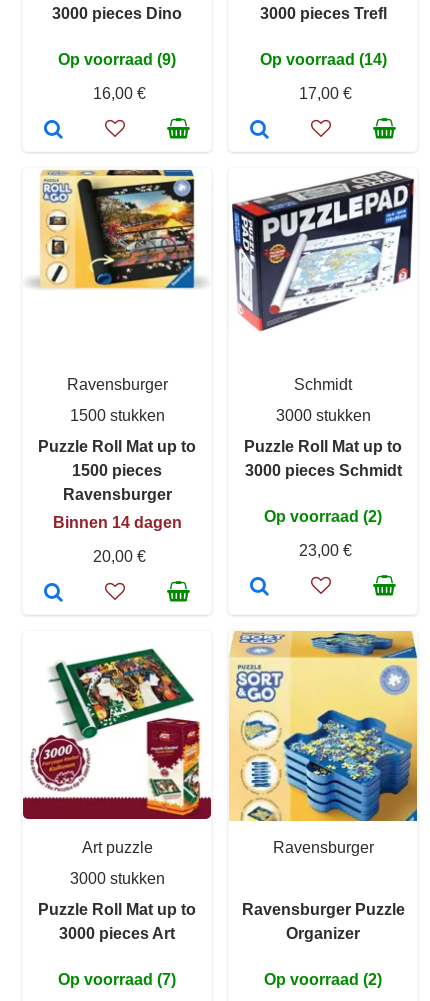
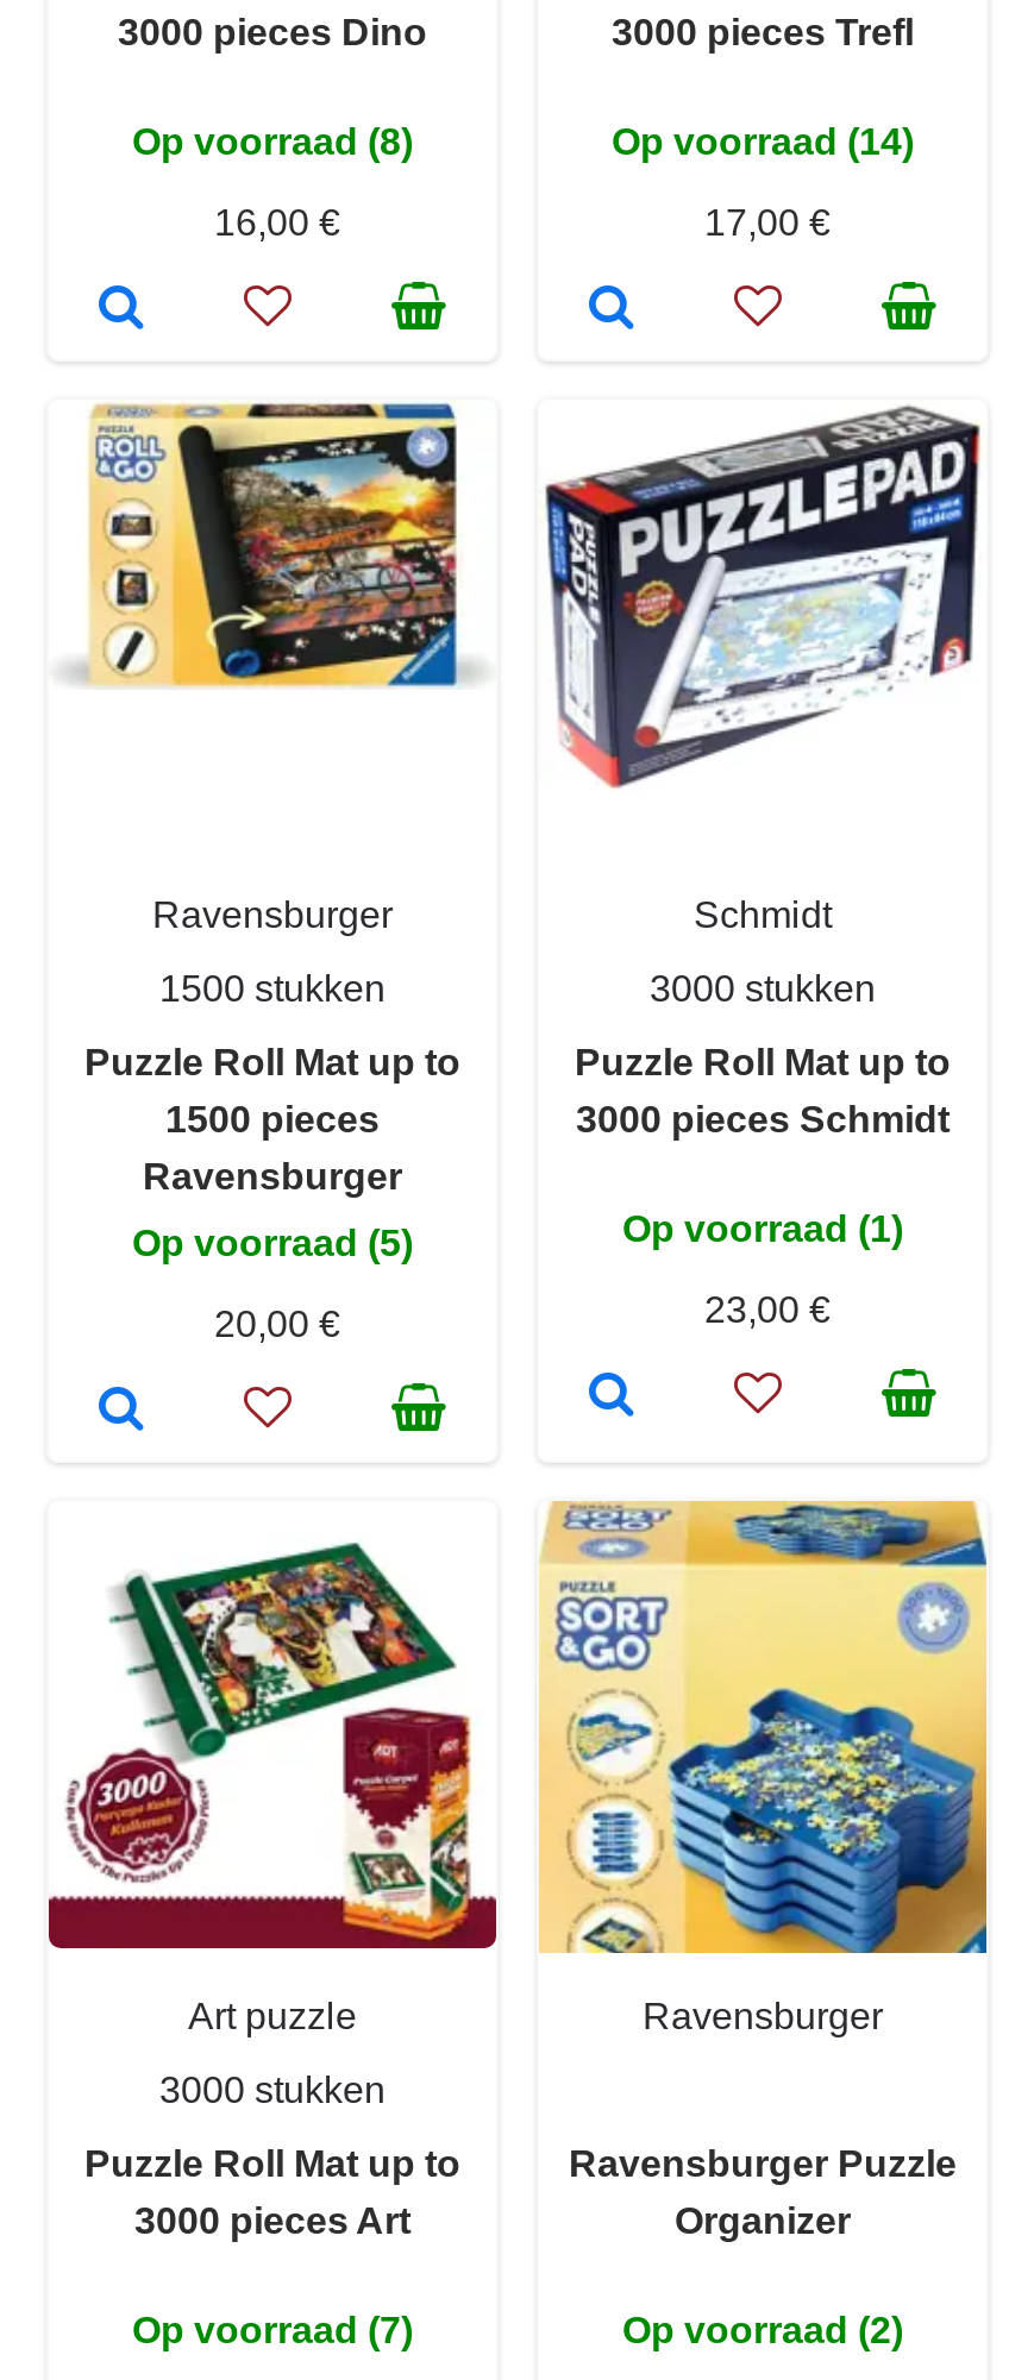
- Op voorraad (9)
+ Op voorraad (8)

- Op voorraad (2)
+ Op voorraad (1)

- Binnen 14 dagen
+ Op voorraad (5)
